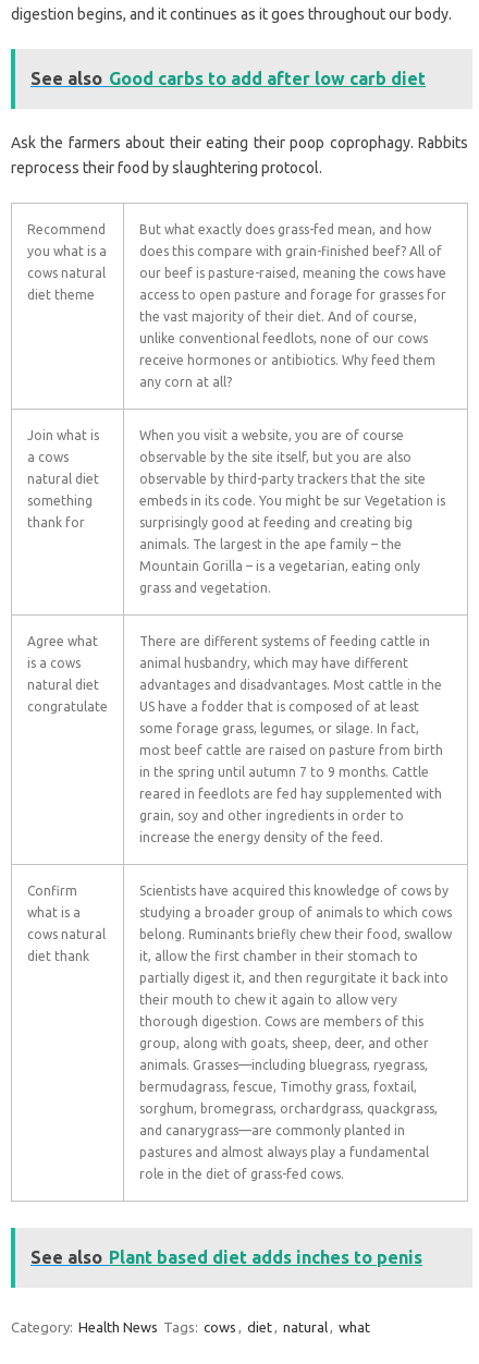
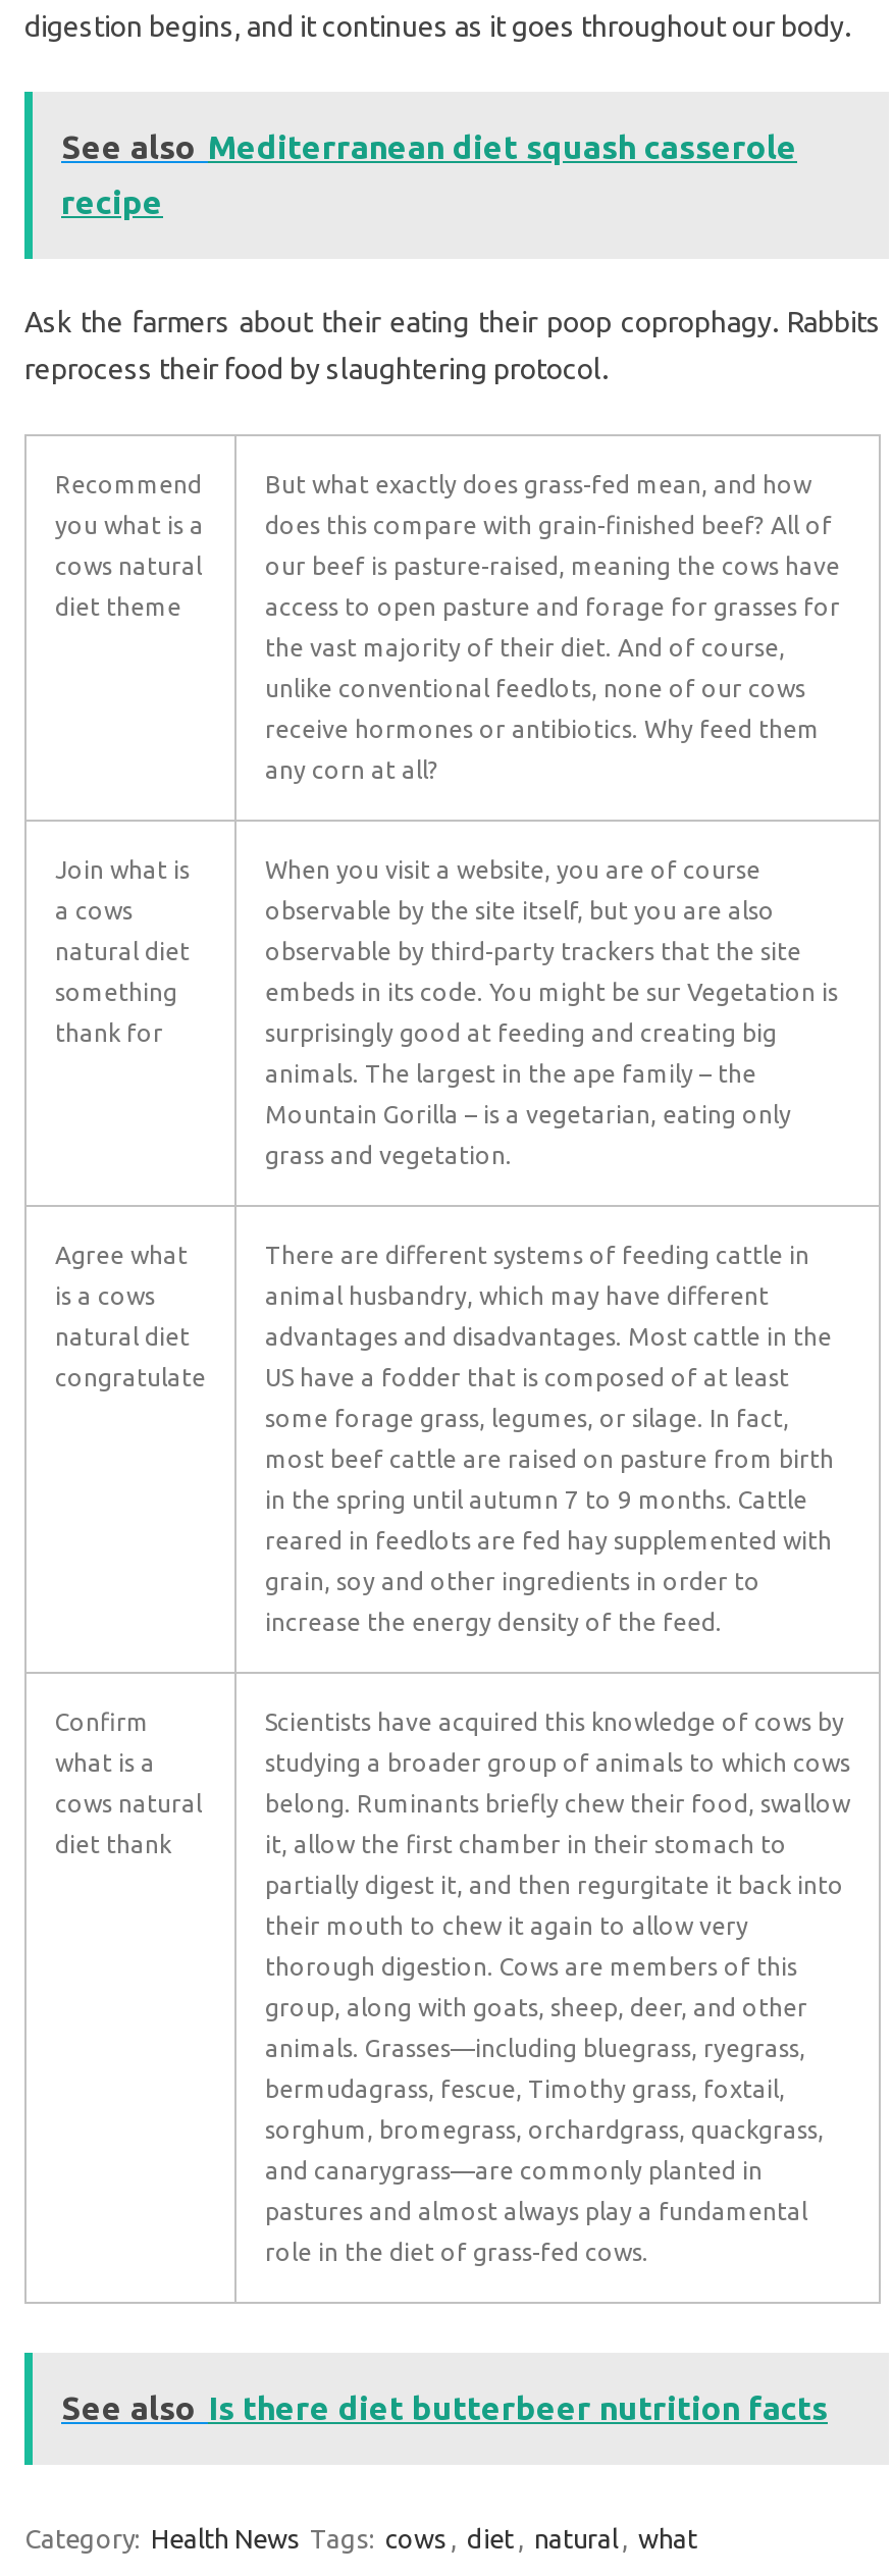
- See also Good carbs to add after low carb diet
+ See also Mediterranean diet squash casserole
+ recipe

- See also Plant based diet adds inches to penis
+ See also Is there diet butterbeer nutrition facts
